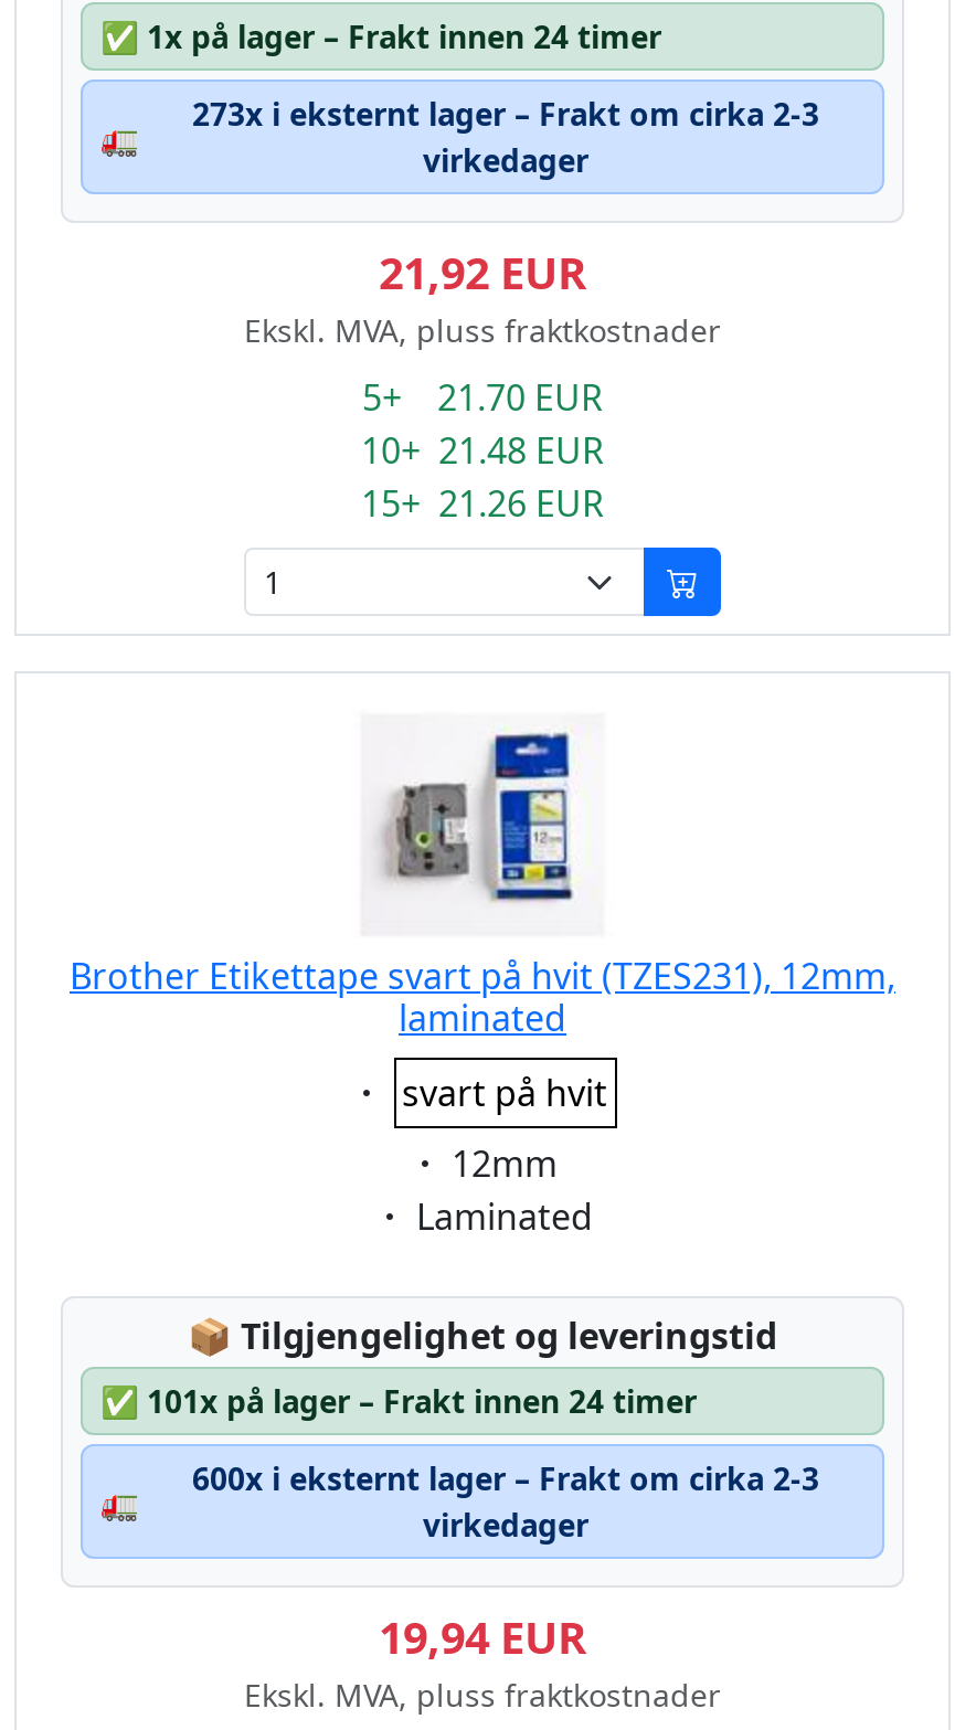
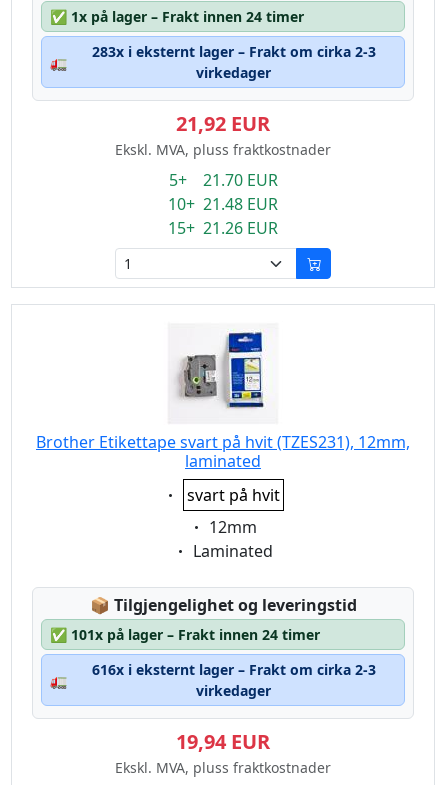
- 273x i eksternt lager – Frakt om cirka 2-3
+ 283x i eksternt lager – Frakt om cirka 2-3

- 600x i eksternt lager – Frakt om cirka 2-3
+ 616x i eksternt lager – Frakt om cirka 2-3
